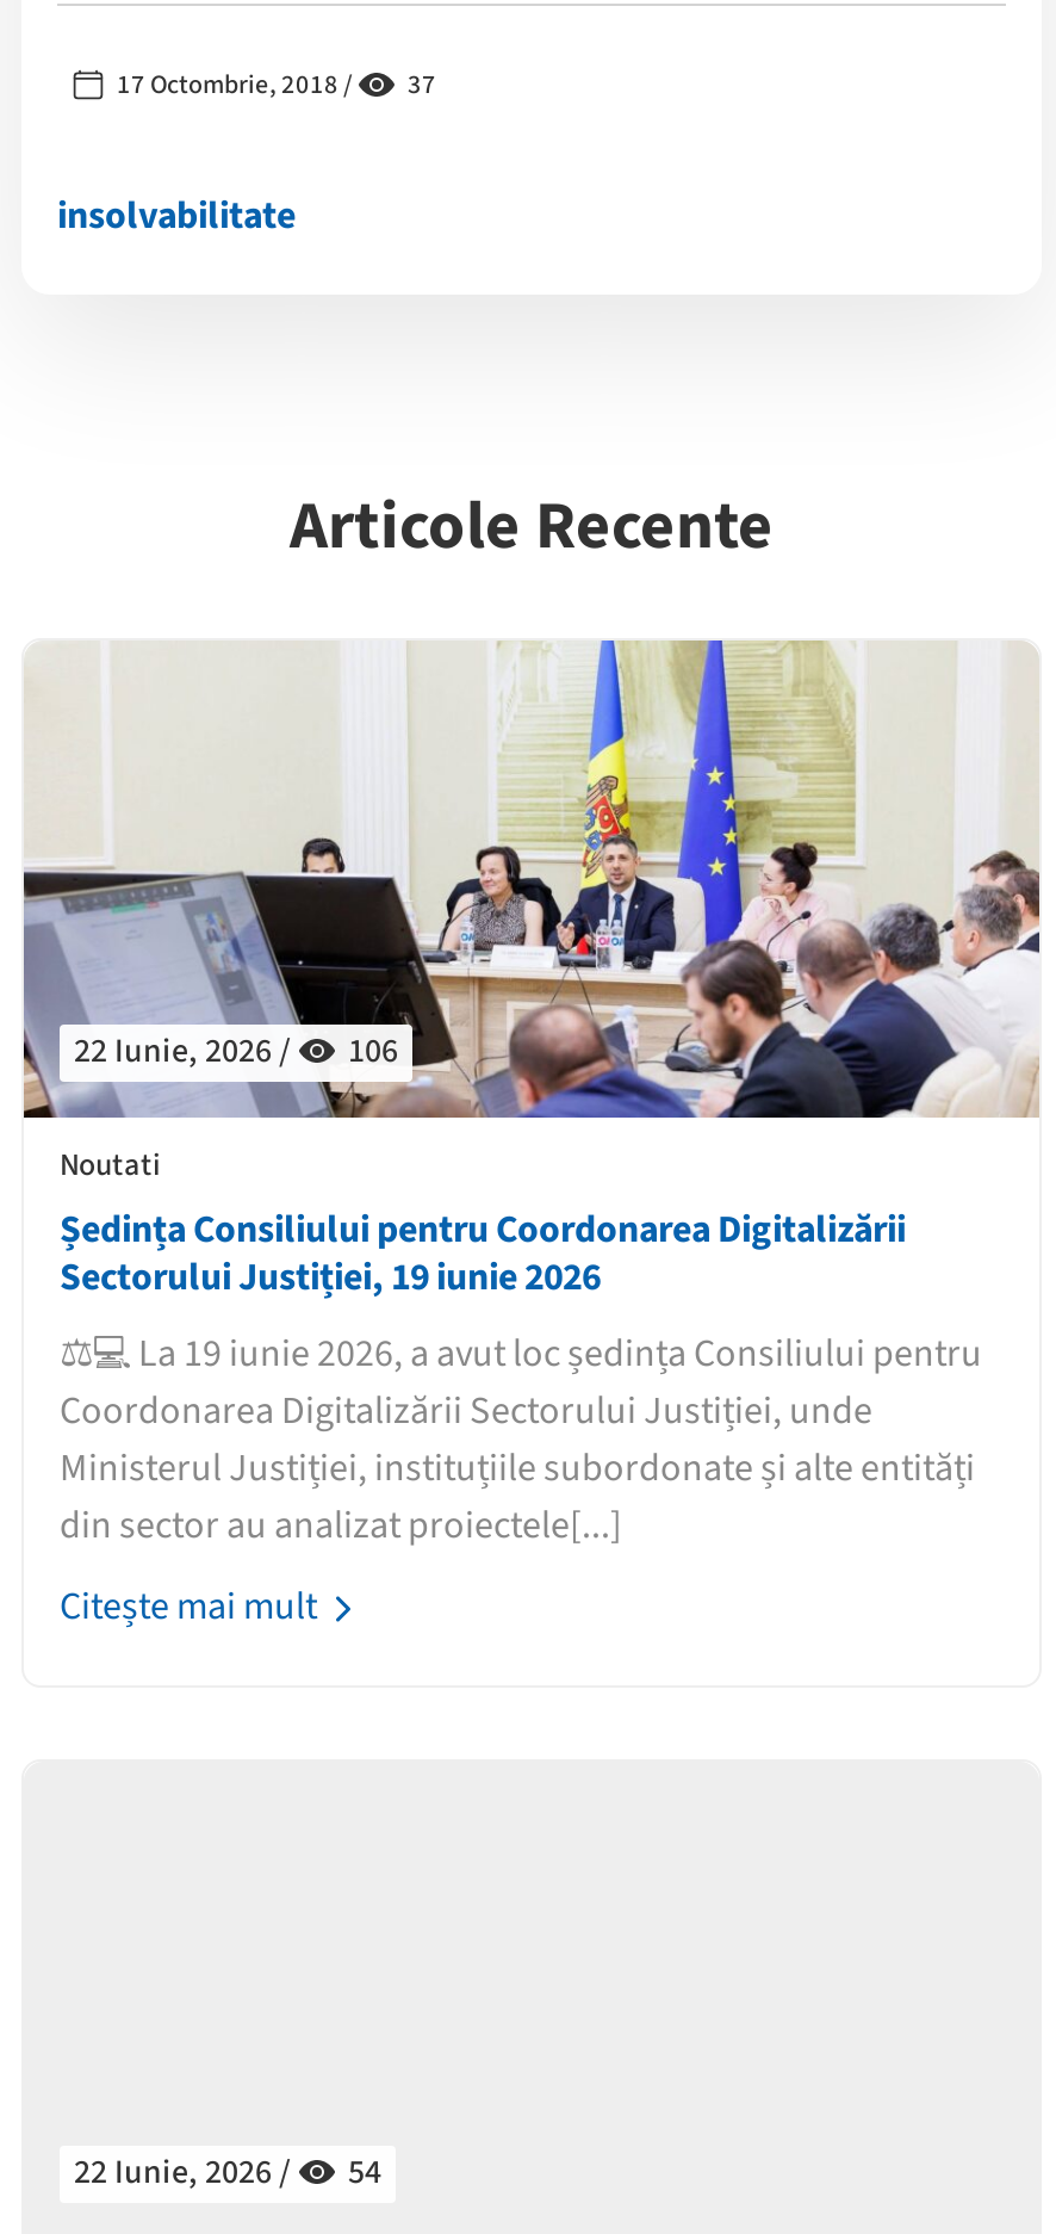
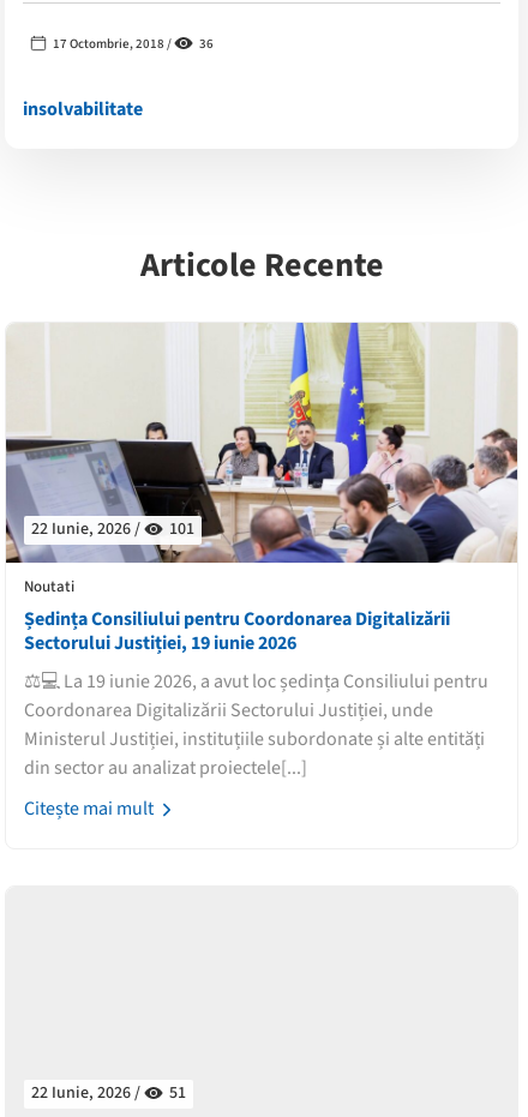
- 17 Octombrie, 2018 / 37
+ 17 Octombrie, 2018 / 36

- 22 Iunie, 2026 / 106
+ 22 Iunie, 2026 / 101

- 22 Iunie, 2026 / 54
+ 22 Iunie, 2026 / 51
